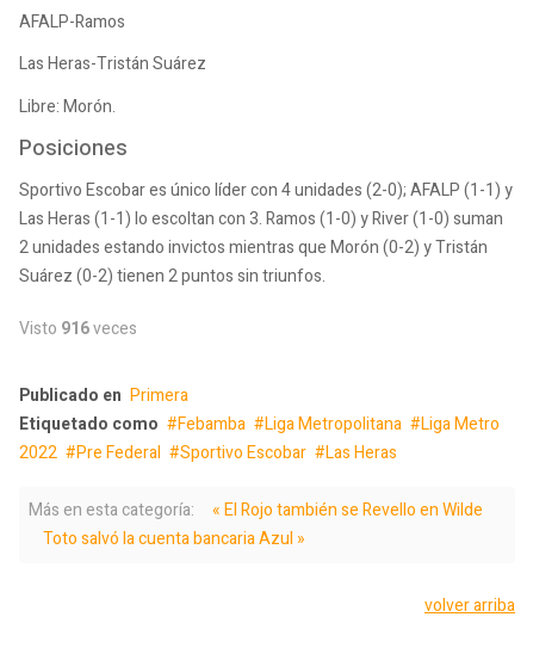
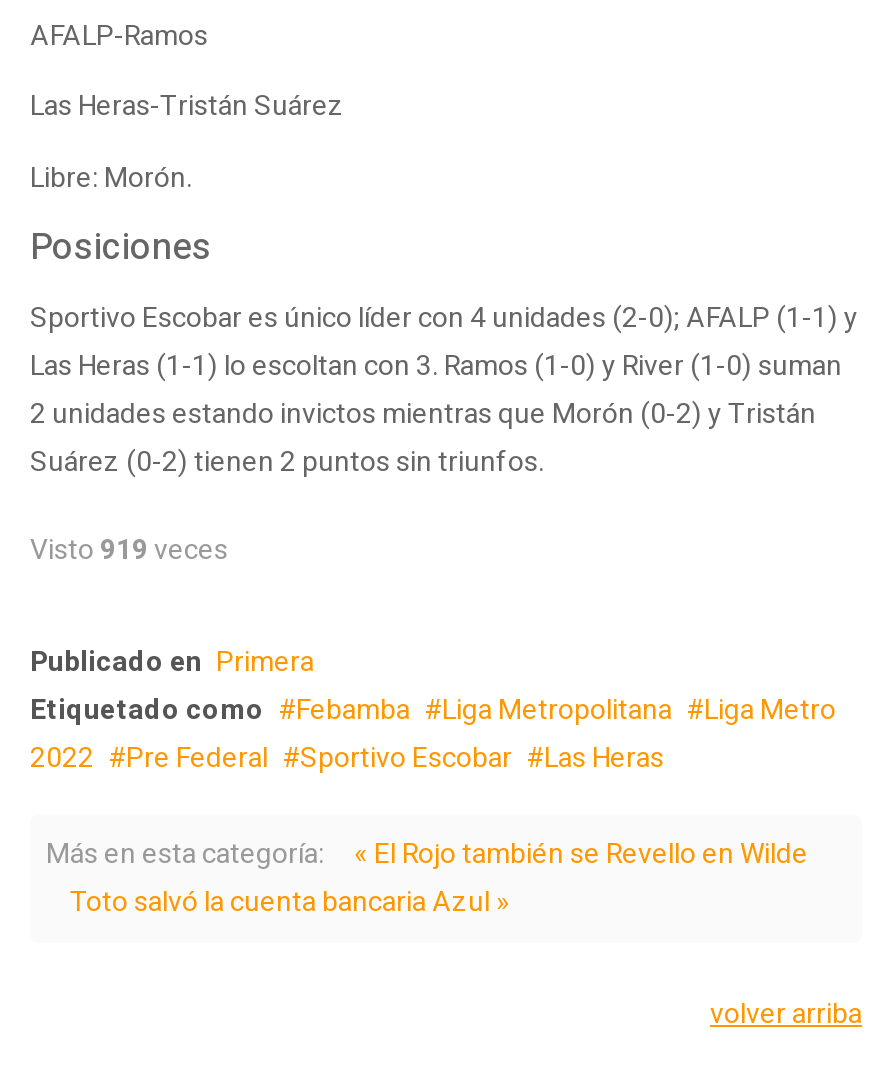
- Visto 916 veces
+ Visto 919 veces
